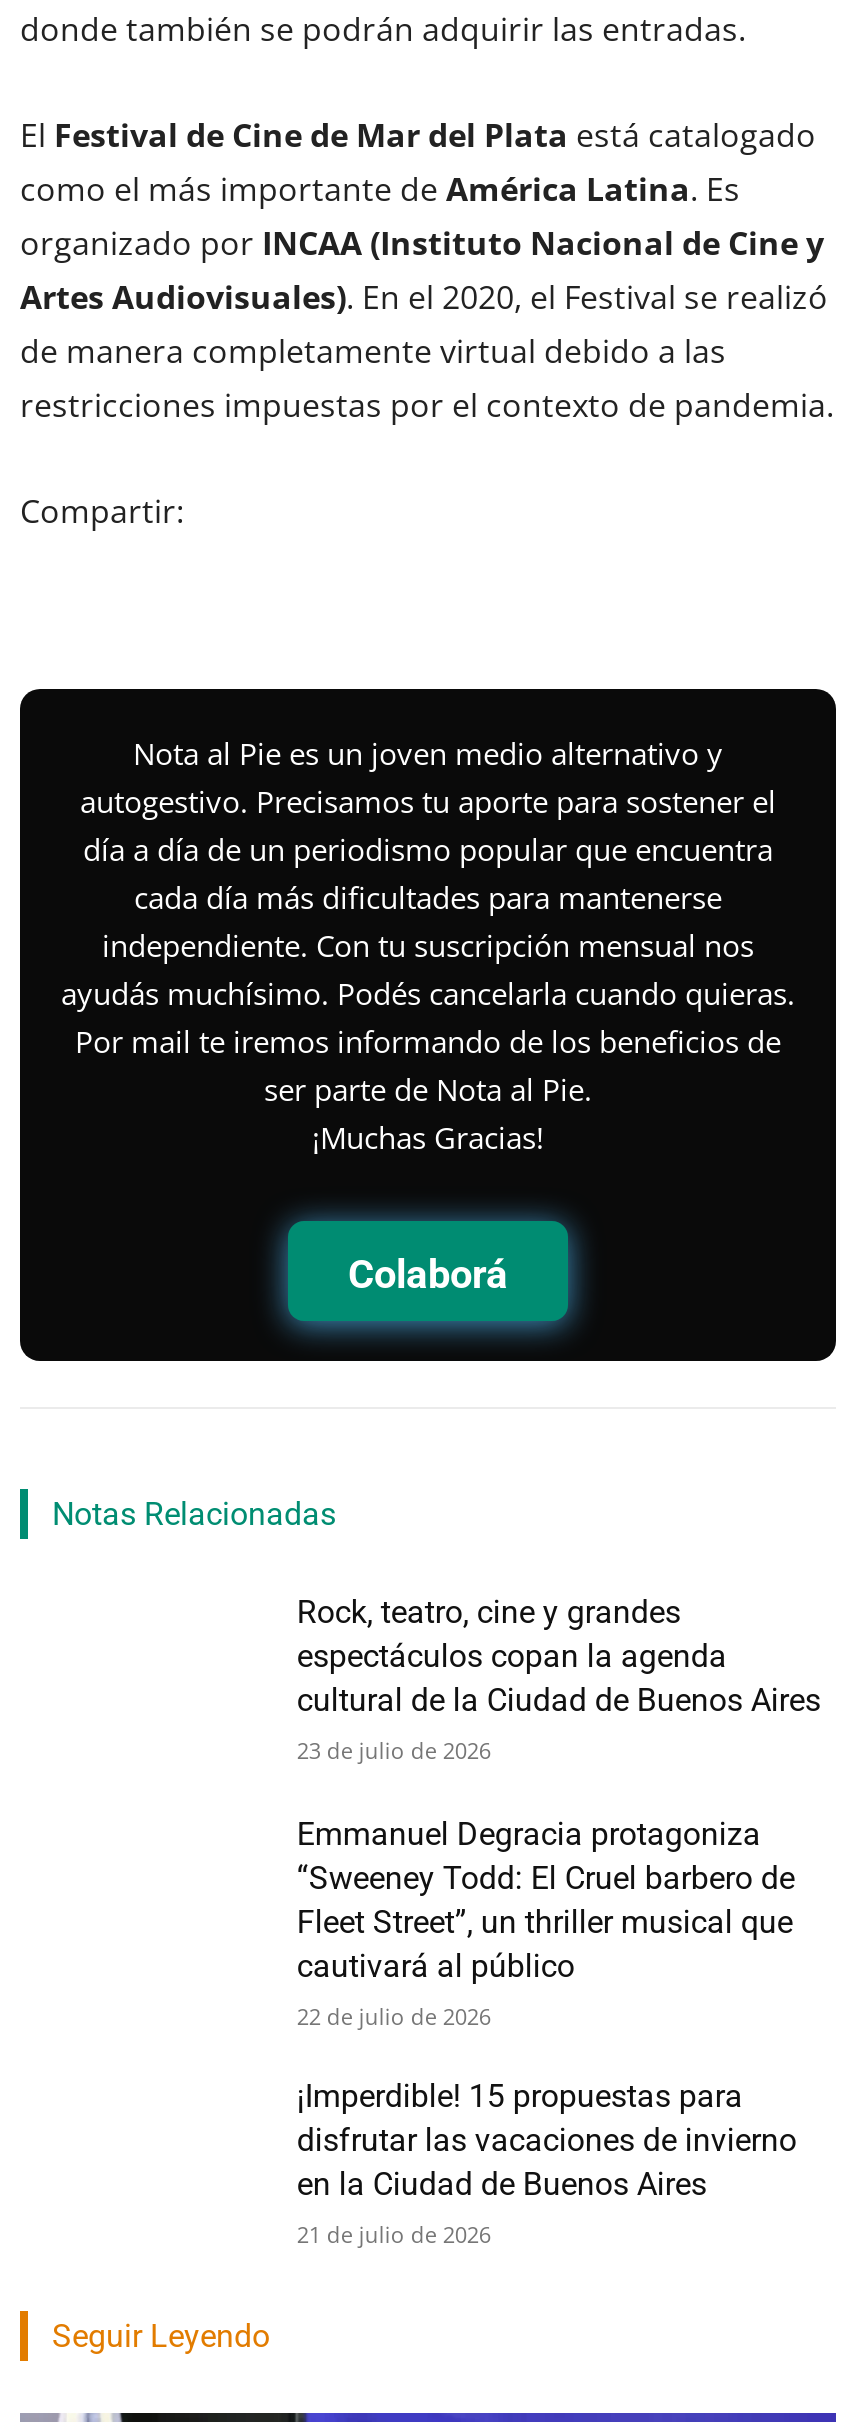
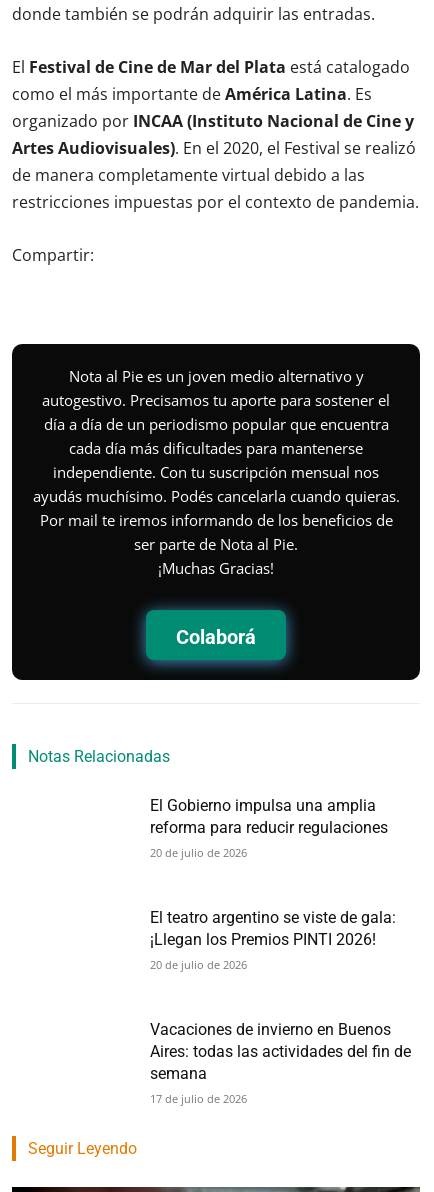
- Rock, teatro, cine y grandes
- espectáculos copan la agenda
- cultural de la Ciudad de Buenos Aires
- 23 de julio de 2026
+ El Gobierno impulsa una amplia
+ reforma para reducir regulaciones
+ 20 de julio de 2026

- Emmanuel Degracia protagoniza
- “Sweeney Todd: El Cruel barbero de
- Fleet Street”, un thriller musical que
- cautivará al público
- 22 de julio de 2026
+ El teatro argentino se viste de gala:
+ ¡Llegan los Premios PINTI 2026!
+ 20 de julio de 2026

- ¡Imperdible! 15 propuestas para
- disfrutar las vacaciones de invierno
- en la Ciudad de Buenos Aires
- 21 de julio de 2026
+ Vacaciones de invierno en Buenos
+ Aires: todas las actividades del fin de
+ semana
+ 17 de julio de 2026
